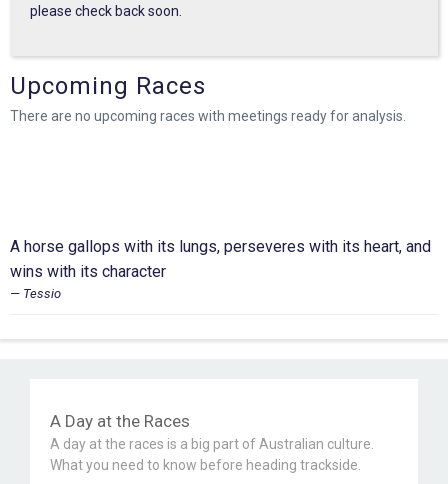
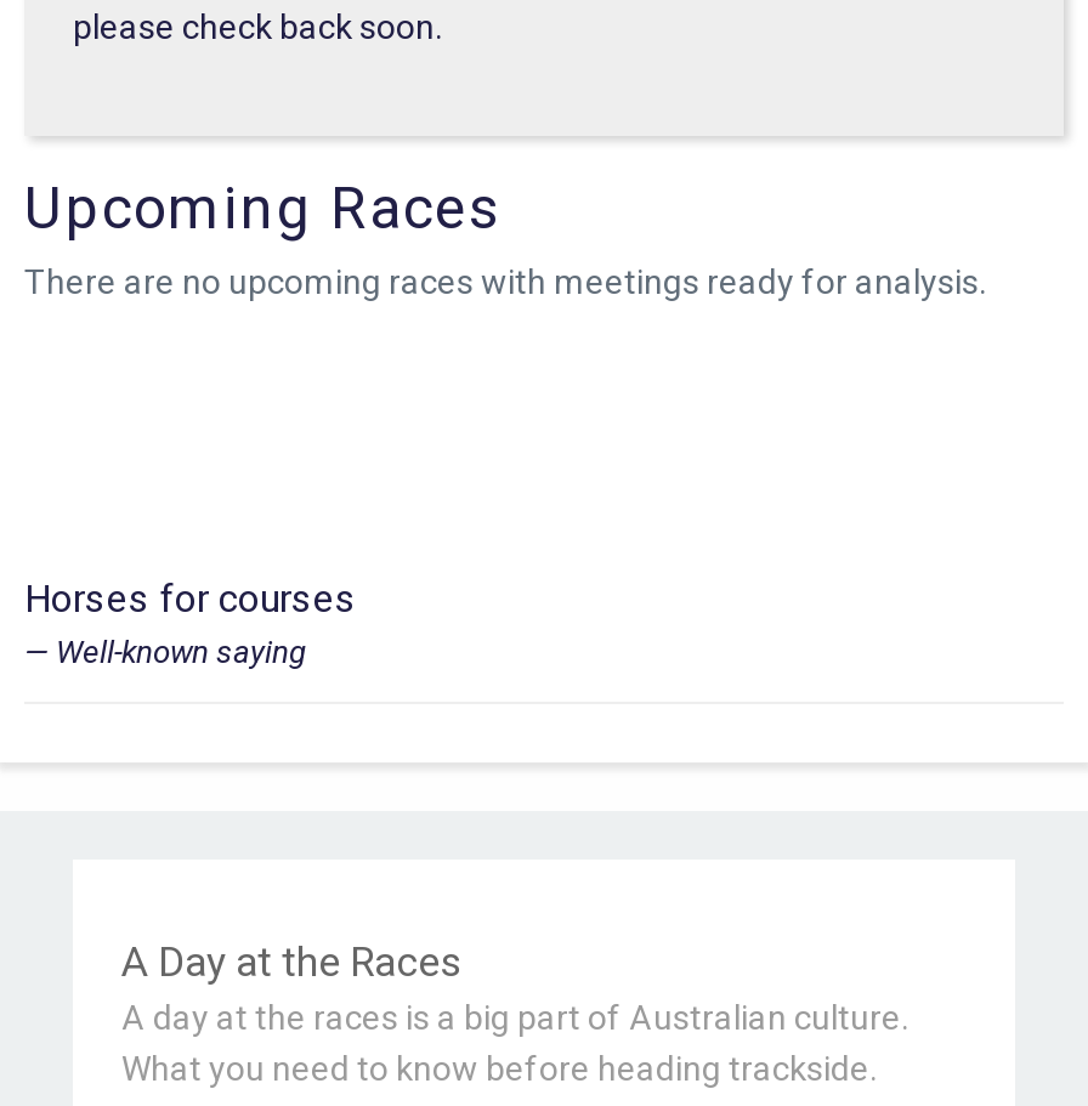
- A horse gallops with its lungs, perseveres with its heart, and
- wins with its character
- Tessio
+ Horses for courses
+ Well-known saying
